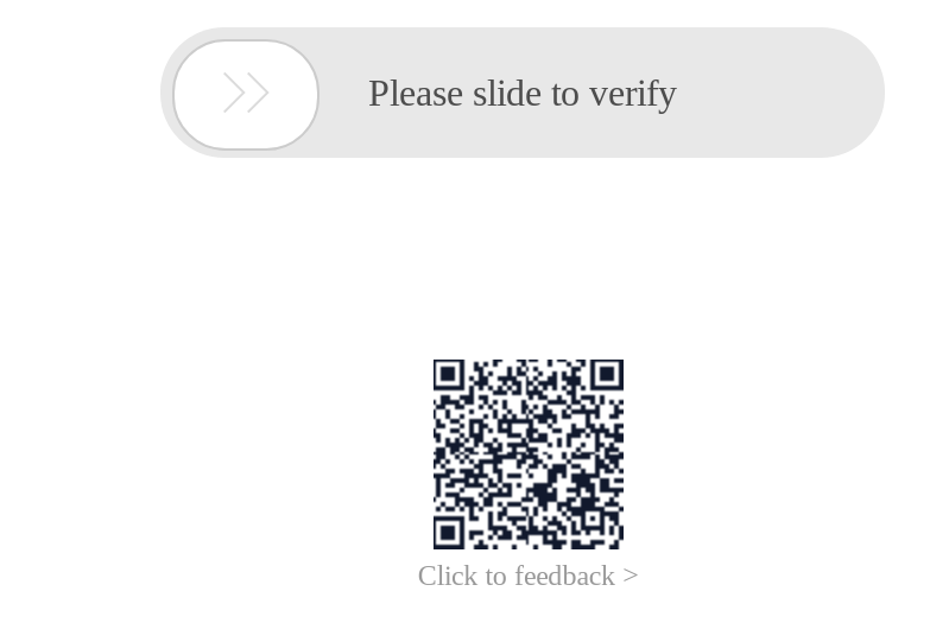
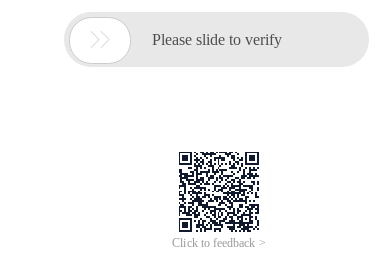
- [image]
+ [image]
